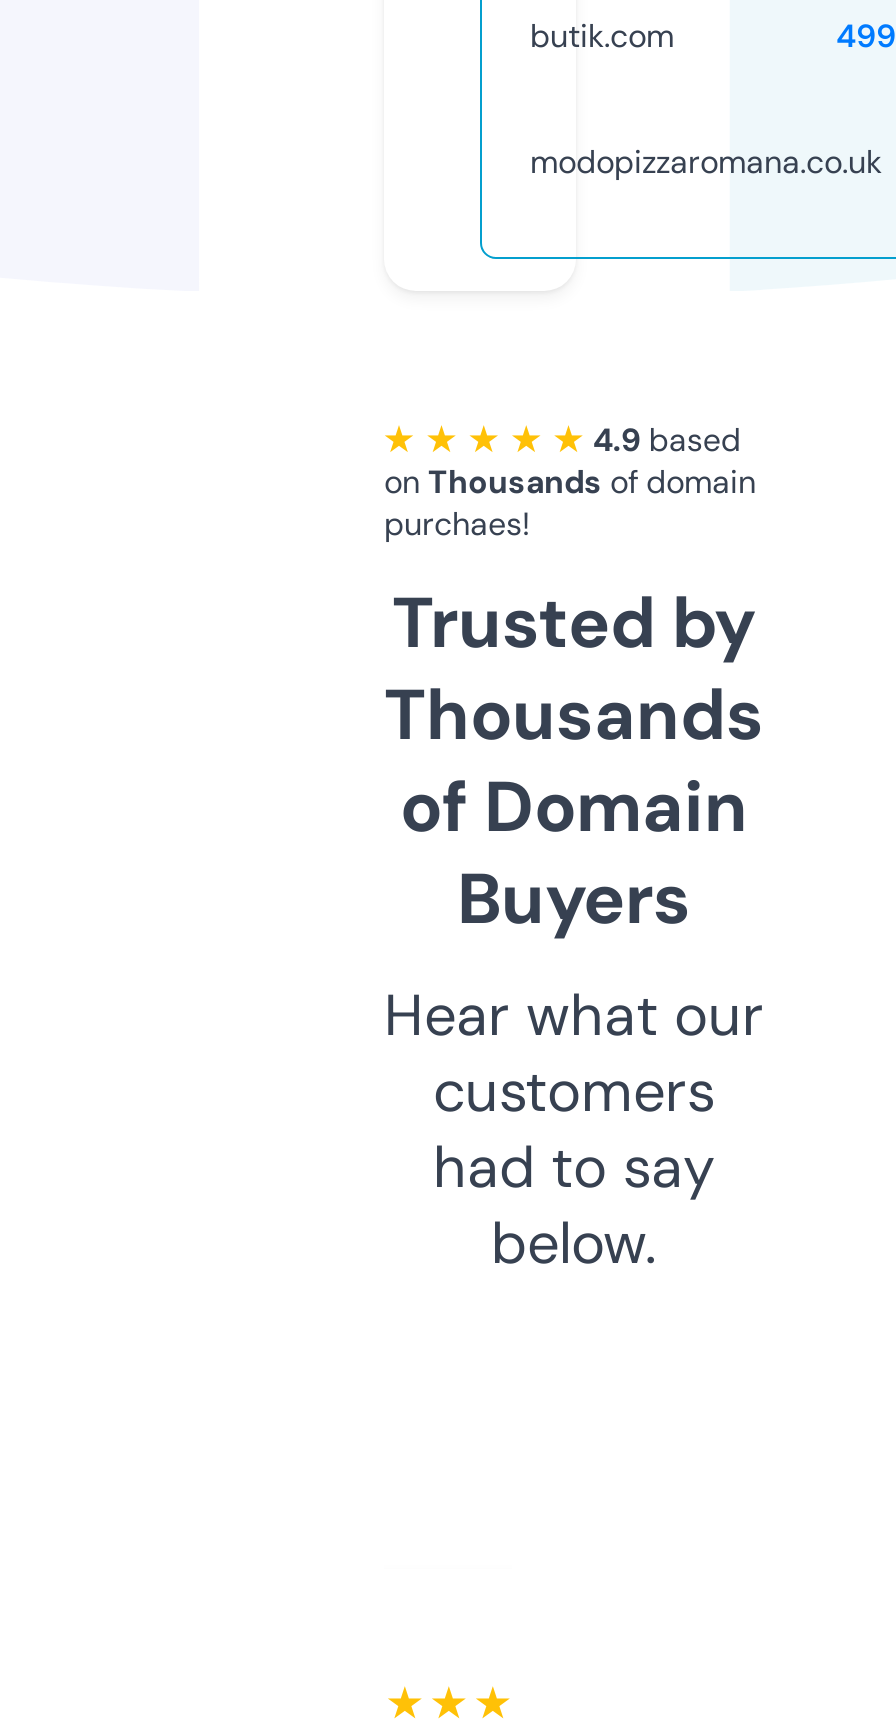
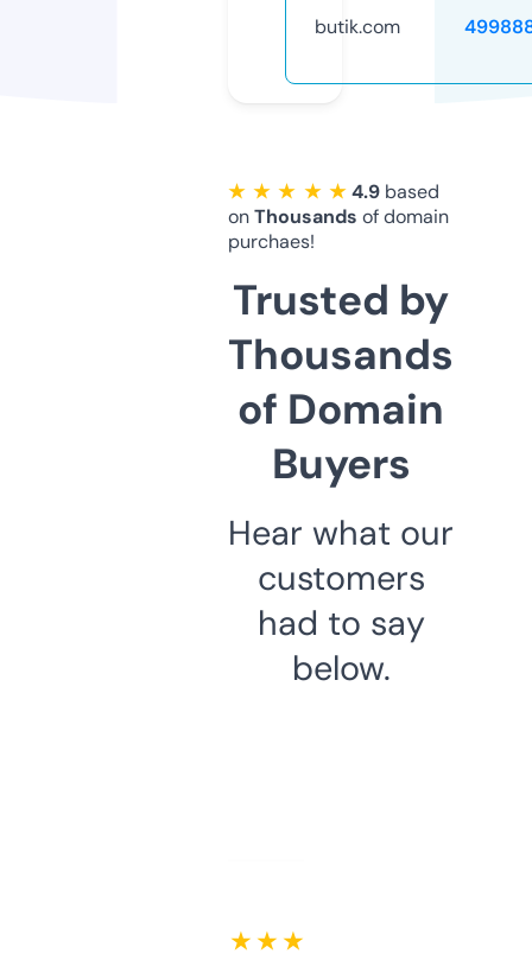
- modopizzaromana.co.uk
